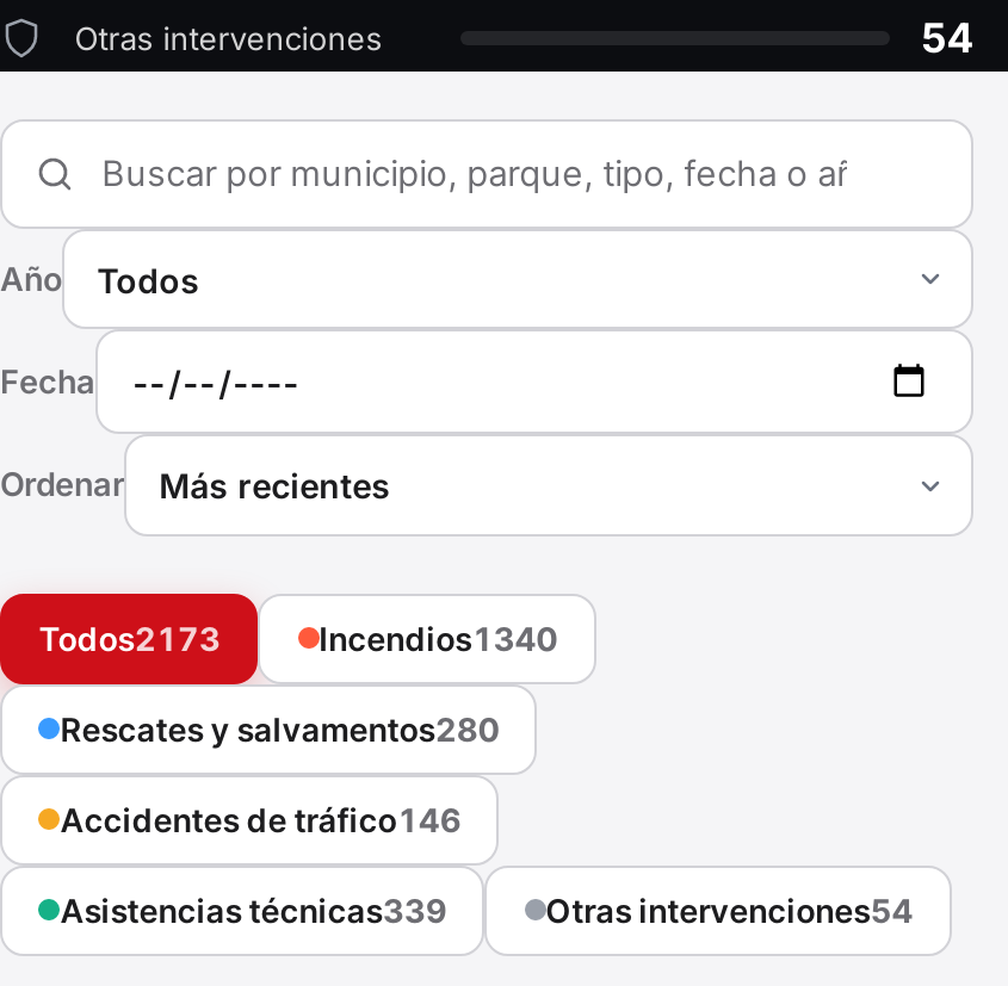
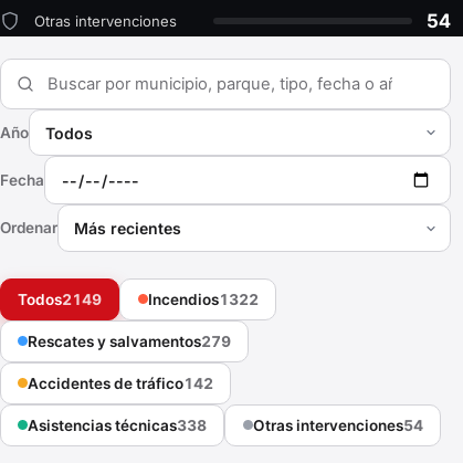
- Todos2173
+ Todos2149

- Incendios1340
+ Incendios1322

- Rescates y salvamentos280
+ Rescates y salvamentos279

- Accidentes de tráfico146
+ Accidentes de tráfico142

- Asistencias técnicas339
+ Asistencias técnicas338
